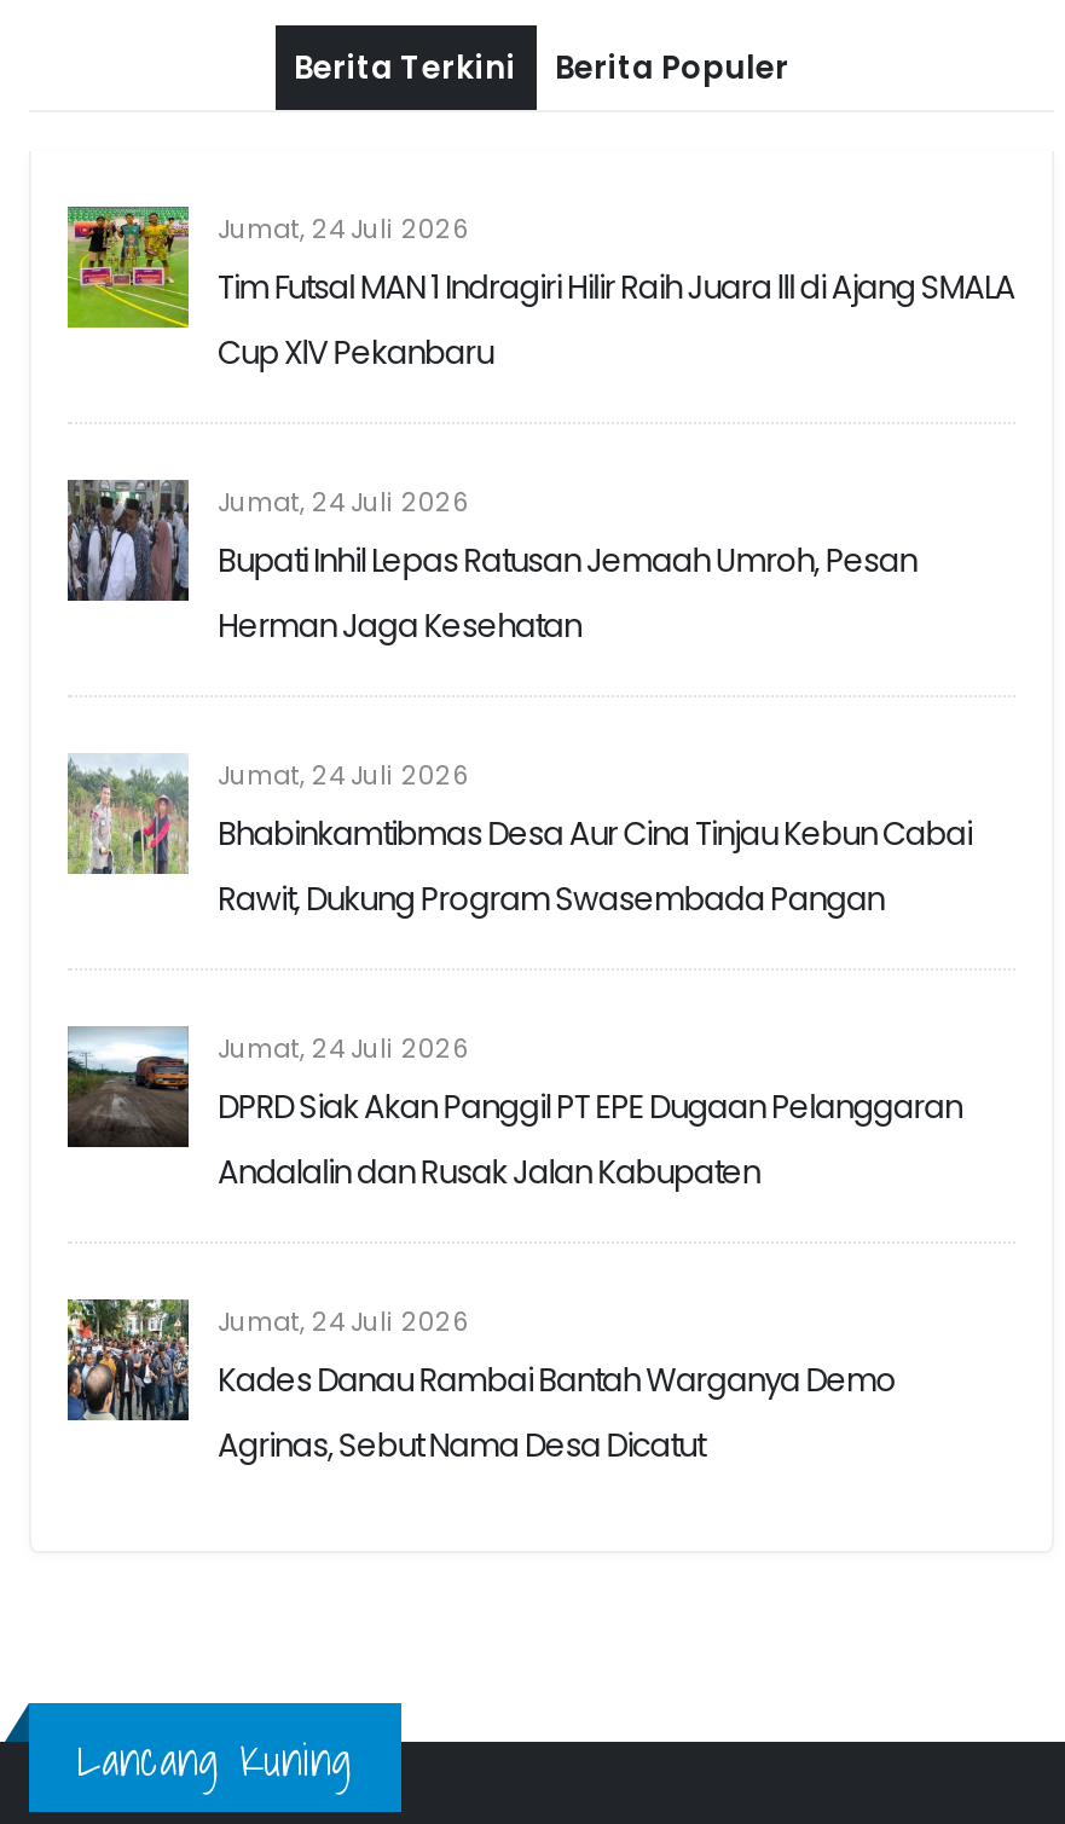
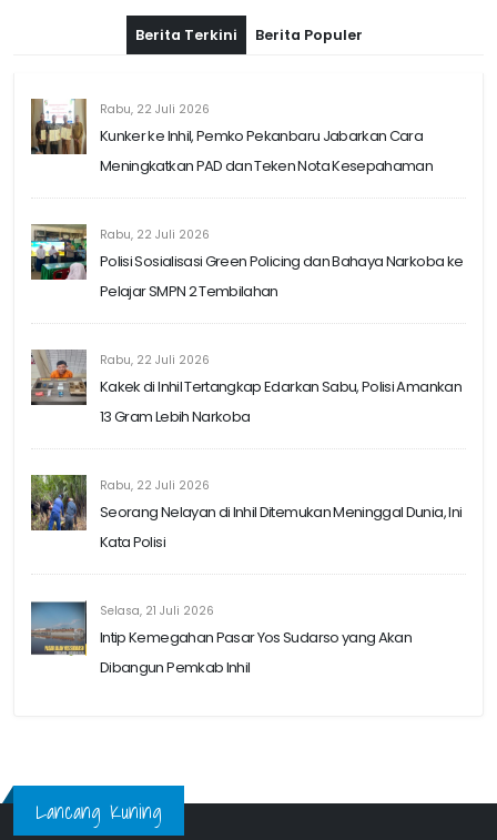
- [image]
- Jumat, 24 Juli 2026
- Tim Futsal MAN 1 Indragiri Hilir Raih Juara lll di Ajang SMALA
- Cup XlV Pekanbaru
+ [image]
+ Rabu, 22 Juli 2026
+ Kunker ke Inhil, Pemko Pekanbaru Jabarkan Cara
+ Meningkatkan PAD dan Teken Nota Kesepahaman

- [image]
- Jumat, 24 Juli 2026
- Bupati Inhil Lepas Ratusan Jemaah Umroh, Pesan
- Herman Jaga Kesehatan
+ [image]
+ Rabu, 22 Juli 2026
+ Polisi Sosialisasi Green Policing dan Bahaya Narkoba ke
+ Pelajar SMPN 2 Tembilahan

- [image]
- Jumat, 24 Juli 2026
- Bhabinkamtibmas Desa Aur Cina Tinjau Kebun Cabai
- Rawit, Dukung Program Swasembada Pangan
+ [image]
+ Rabu, 22 Juli 2026
+ Kakek di Inhil Tertangkap Edarkan Sabu, Polisi Amankan
+ 13 Gram Lebih Narkoba

- [image]
- Jumat, 24 Juli 2026
- DPRD Siak Akan Panggil PT EPE Dugaan Pelanggaran
- Andalalin dan Rusak Jalan Kabupaten
+ [image]
+ Rabu, 22 Juli 2026
+ Seorang Nelayan di Inhil Ditemukan Meninggal Dunia, Ini
+ Kata Polisi

- [image]
- Jumat, 24 Juli 2026
- Kades Danau Rambai Bantah Warganya Demo
- Agrinas, Sebut Nama Desa Dicatut
+ [image]
+ Selasa, 21 Juli 2026
+ Intip Kemegahan Pasar Yos Sudarso yang Akan
+ Dibangun Pemkab Inhil
